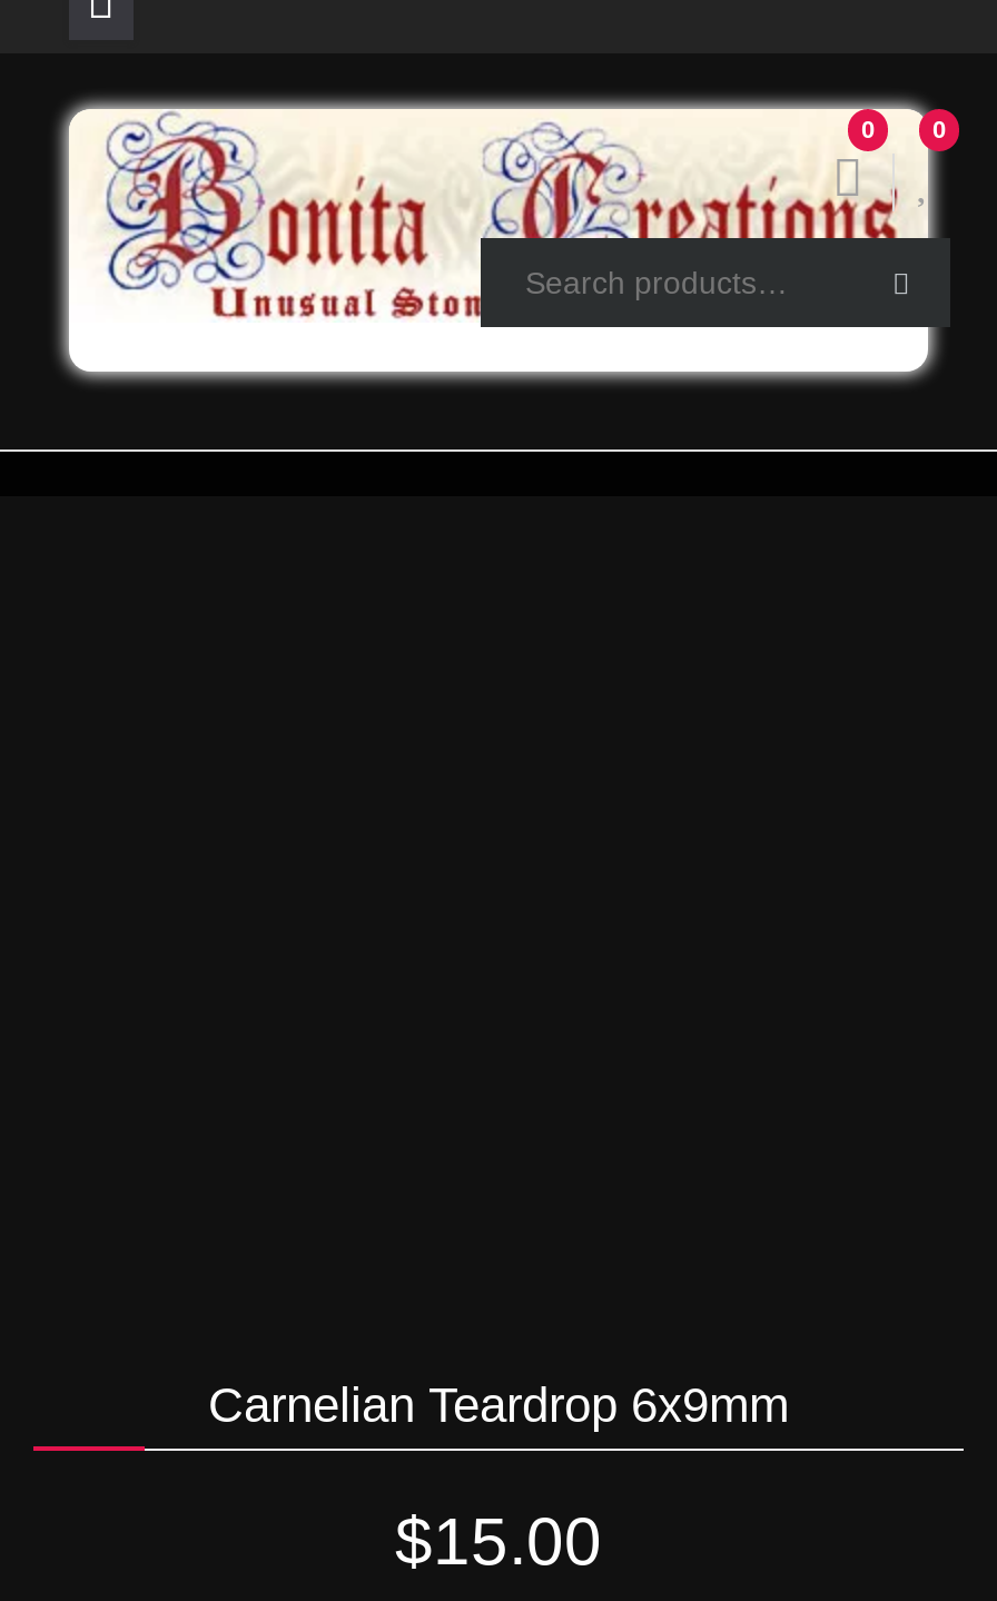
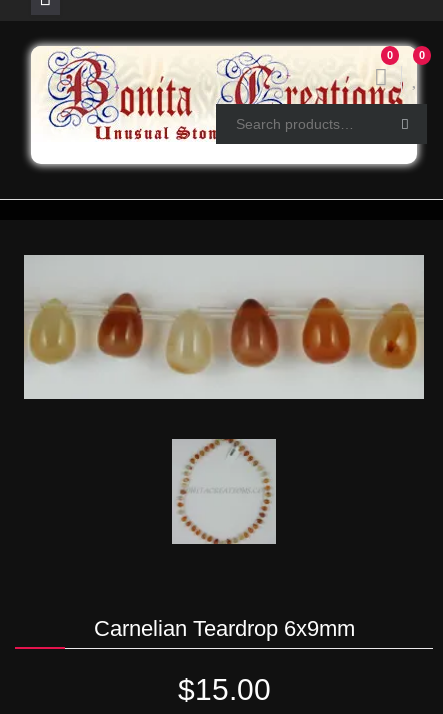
+ [image]

+ [image]
